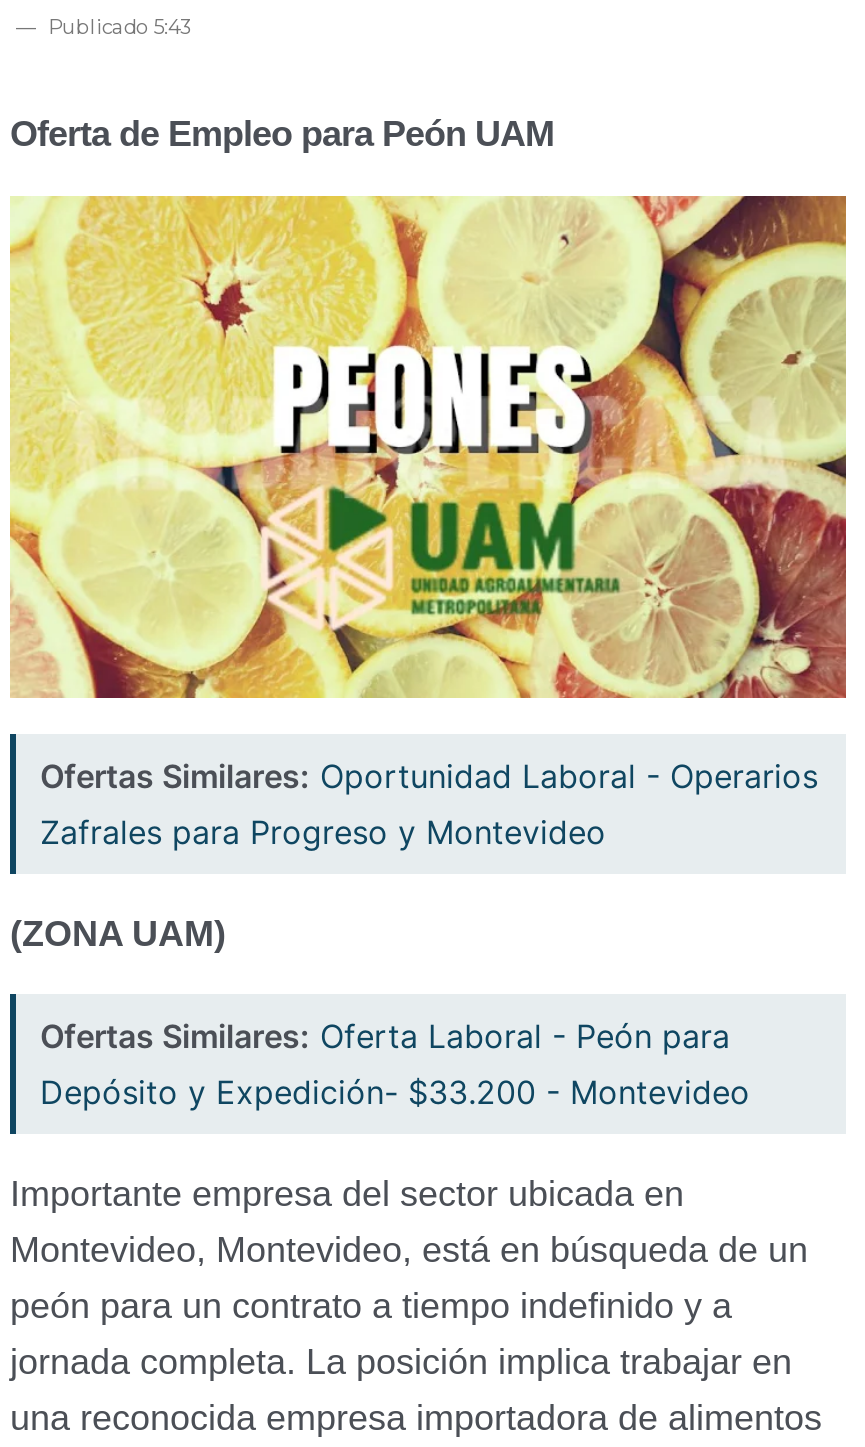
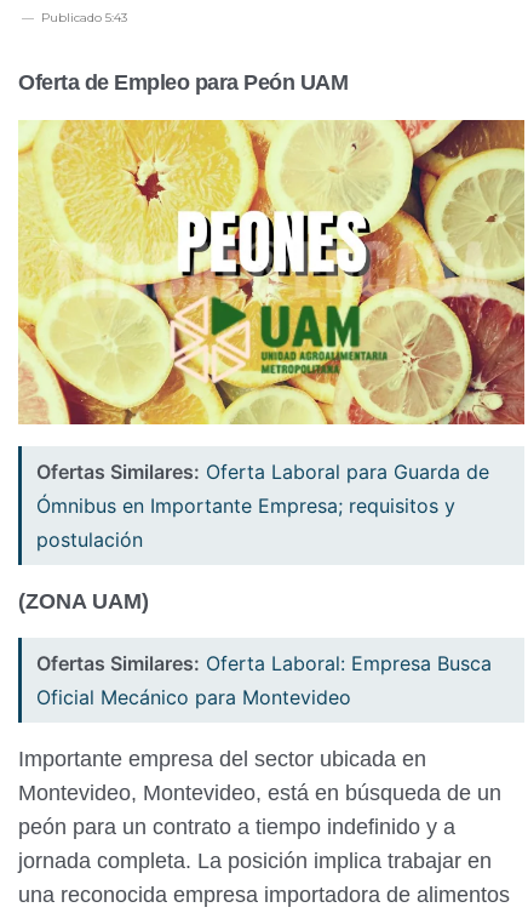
- Ofertas Similares: Oportunidad Laboral - Operarios
- Zafrales para Progreso y Montevideo
+ Ofertas Similares: Oferta Laboral para Guarda de
+ Ómnibus en Importante Empresa; requisitos y
+ postulación

- Ofertas Similares: Oferta Laboral - Peón para
- Depósito y Expedición- $33.200 - Montevideo
+ Ofertas Similares: Oferta Laboral: Empresa Busca
+ Oficial Mecánico para Montevideo
